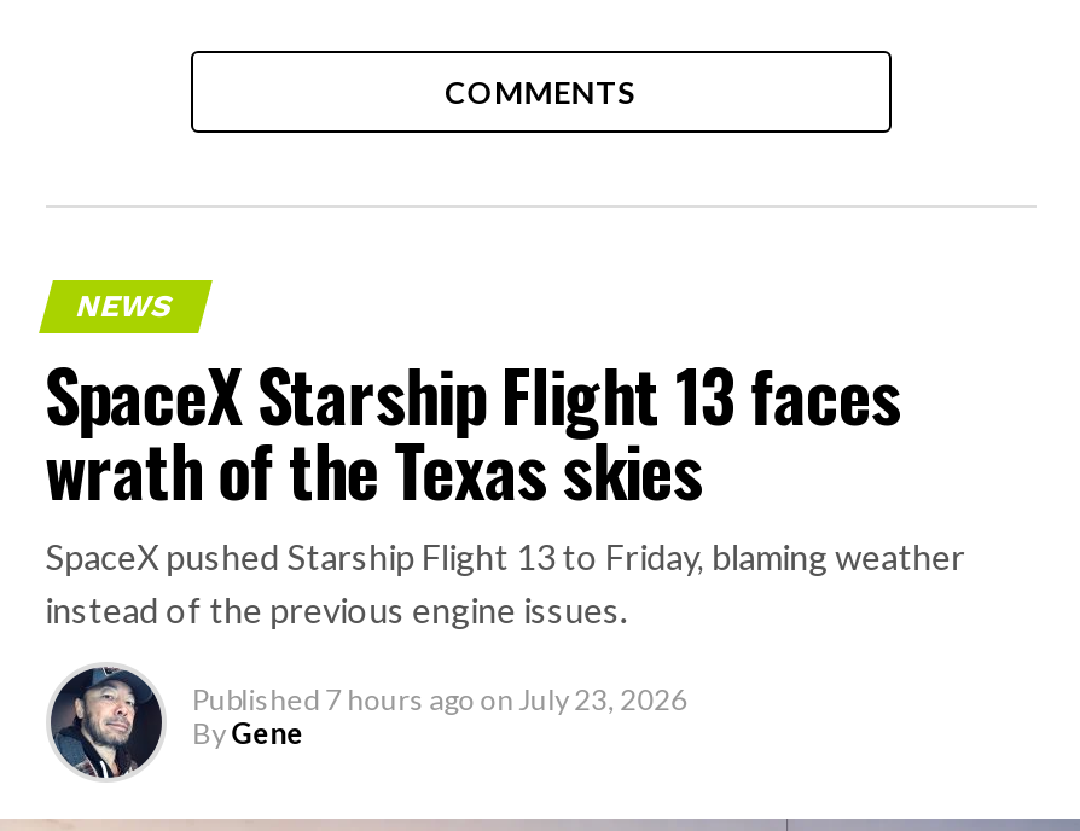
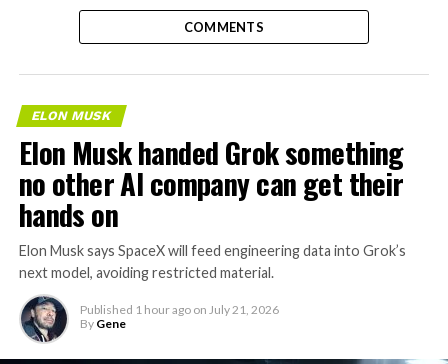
- NEWS
- SpaceX Starship Flight 13 faces
- wrath of the Texas skies
- SpaceX pushed Starship Flight 13 to Friday, blaming weather
- instead of the previous engine issues.
+ ELON MUSK
+ Elon Musk handed Grok something
+ no other AI company can get their
+ hands on
+ Elon Musk says SpaceX will feed engineering data into Grok’s
+ next model, avoiding restricted material.

- Published 7 hours ago on July 23, 2026
+ Published 1 hour ago on July 21, 2026
